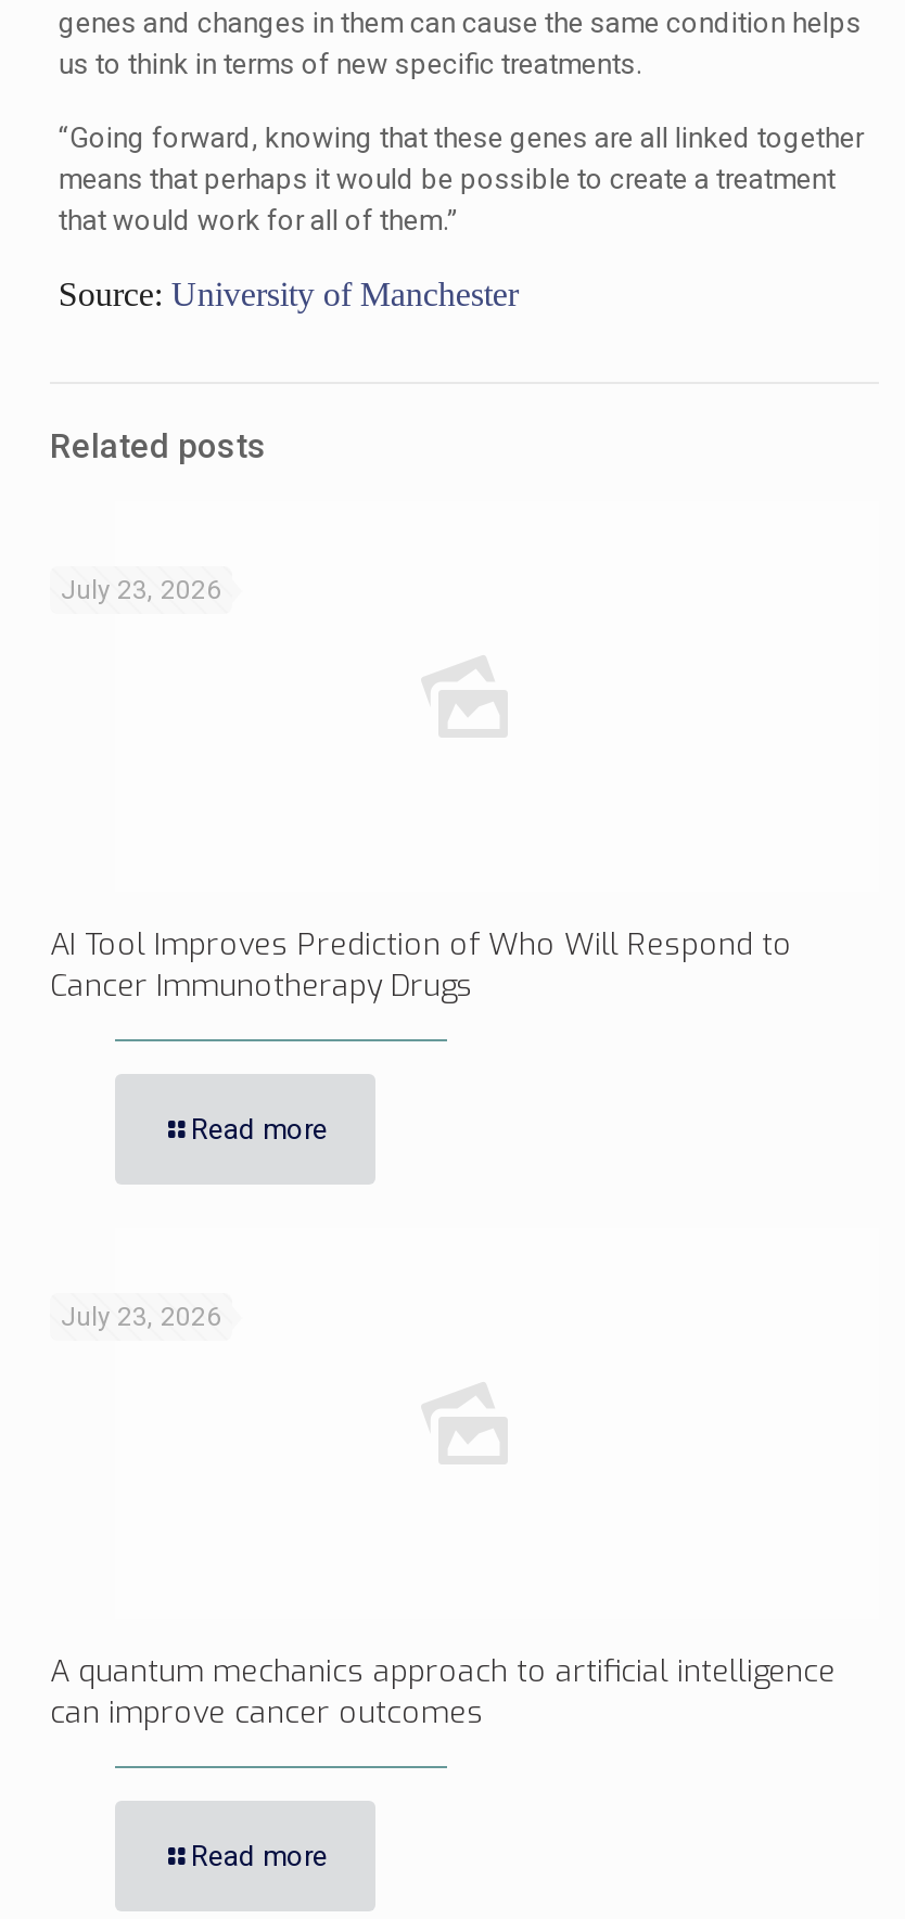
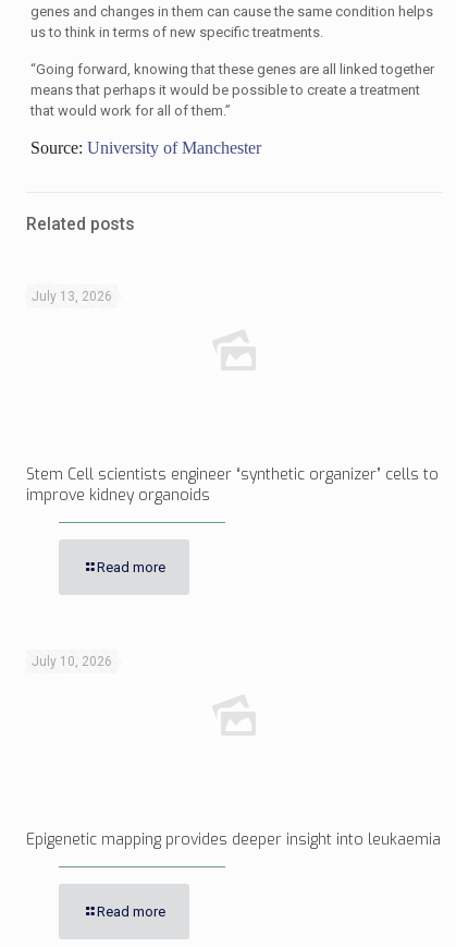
- July 23, 2026
+ July 13, 2026

- AI Tool Improves Prediction of Who Will Respond to
- Cancer Immunotherapy Drugs
+ Stem Cell scientists engineer “synthetic organizer” cells to
+ improve kidney organoids

- July 23, 2026
+ July 10, 2026

- A quantum mechanics approach to artificial intelligence
- can improve cancer outcomes
+ Epigenetic mapping provides deeper insight into leukaemia
